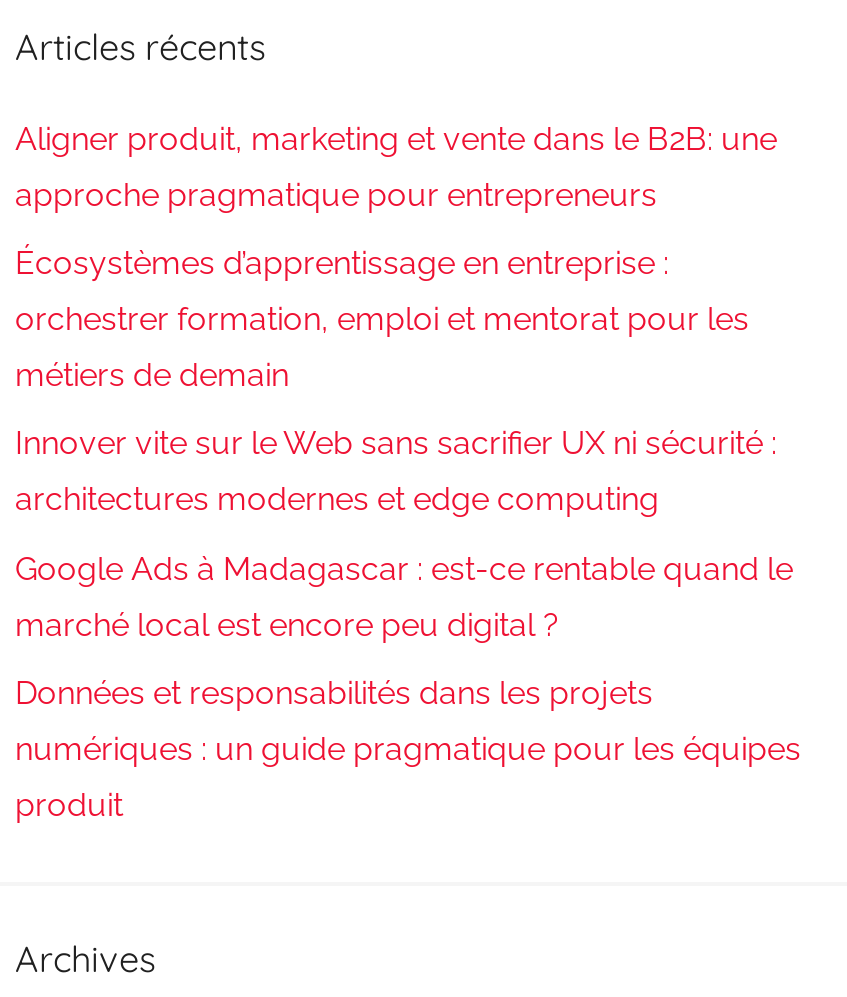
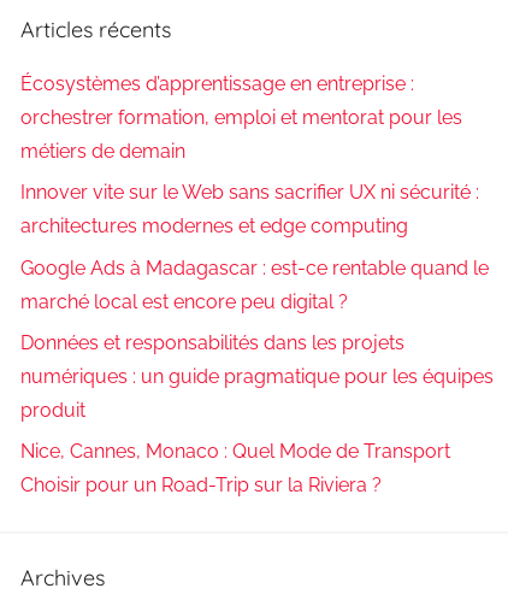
- Aligner produit, marketing et vente dans le B2B: une
- approche pragmatique pour entrepreneurs

moved up: Écosystèmes d’apprentissage en entreprise : | orchestrer formation, emploi et mentorat pour les | métiers de demain | ... | numériques : un guide pragmatique pour les équipes | produit

+ Nice, Cannes, Monaco : Quel Mode de Transport
+ Choisir pour un Road-Trip sur la Riviera ?
